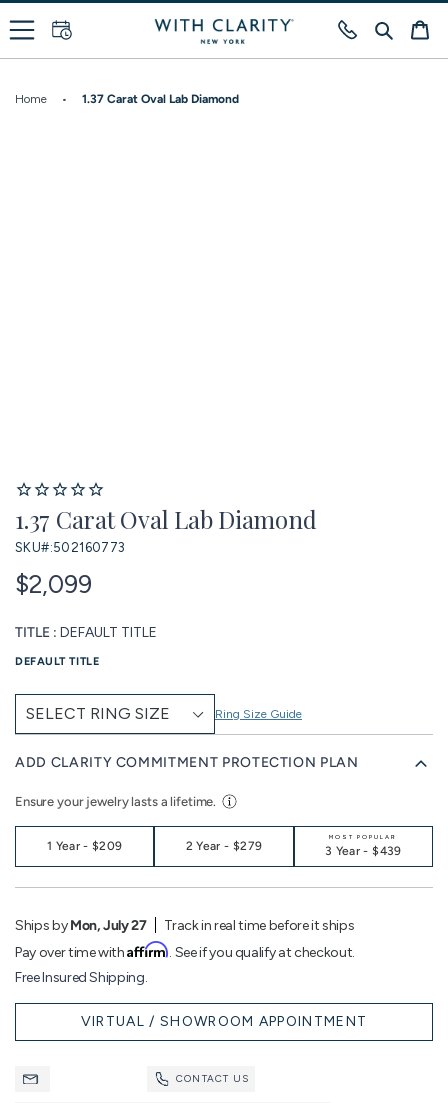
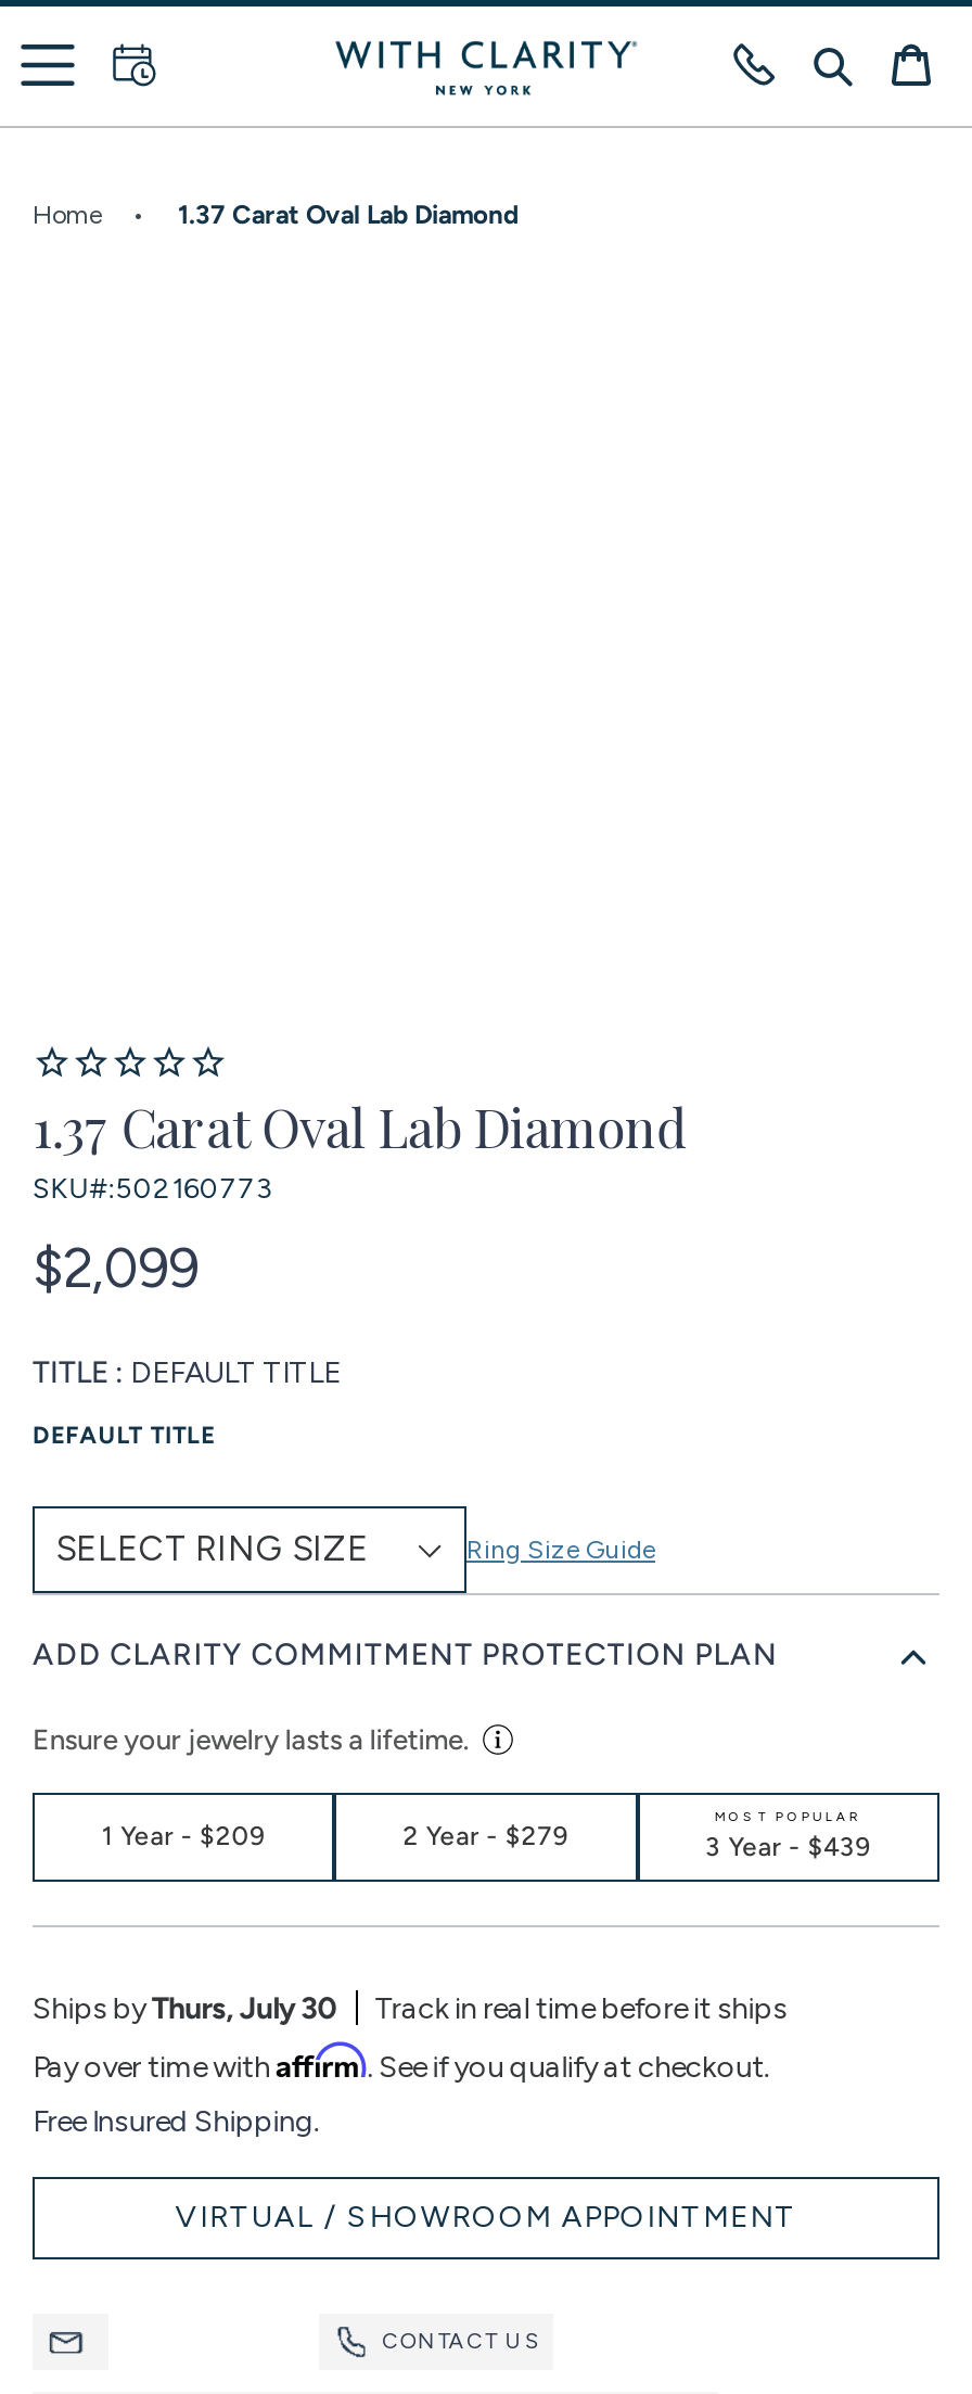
- Ships byMon, July 27
+ Ships byThurs, July 30
